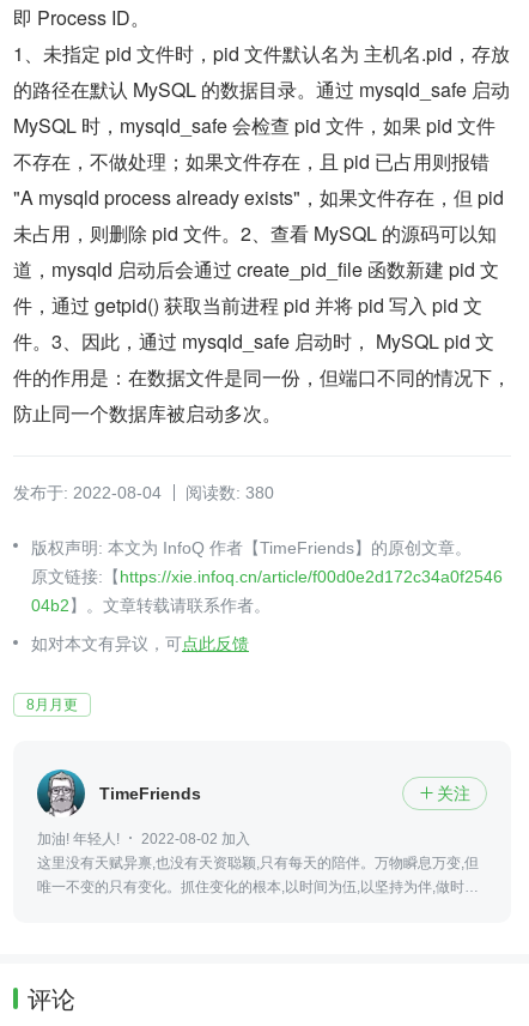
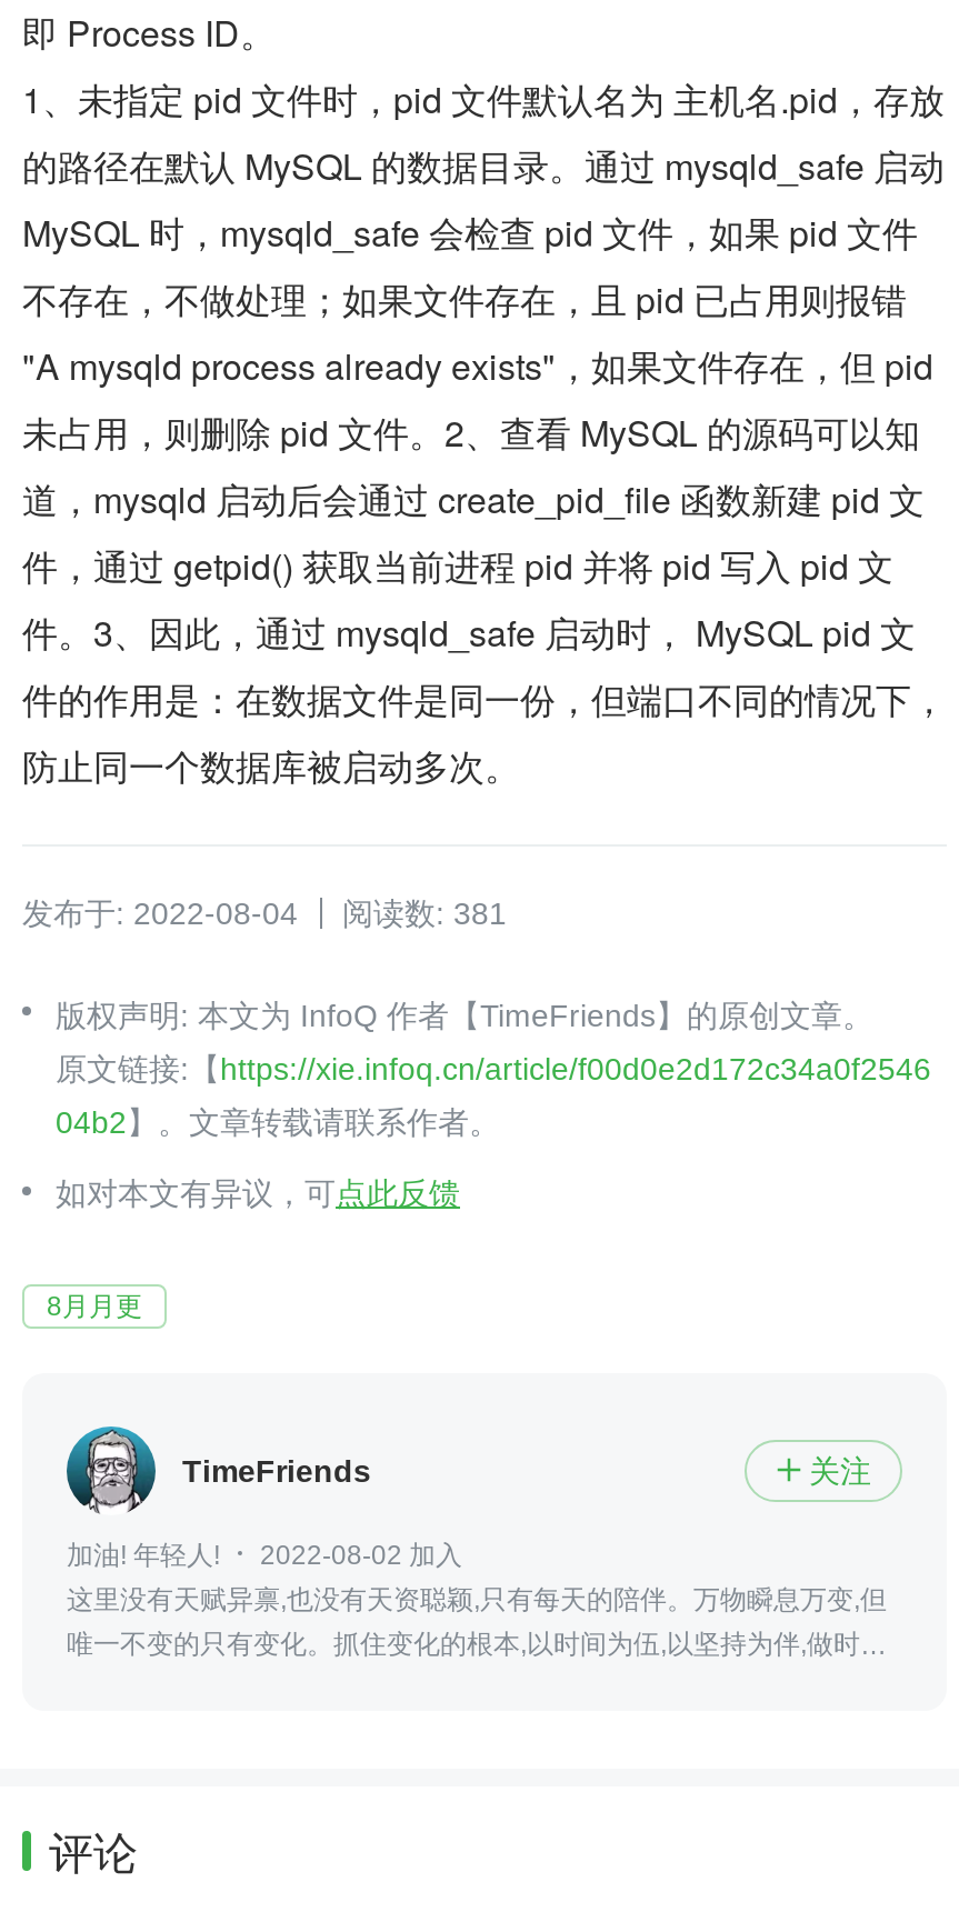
- 发布于: 2022-08-04 阅读数: 380
+ 发布于: 2022-08-04 阅读数: 381
